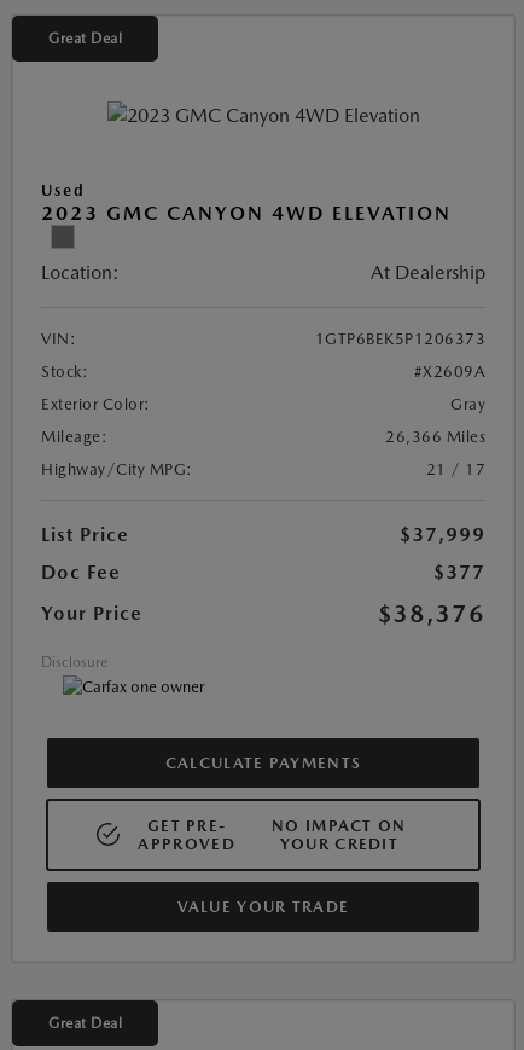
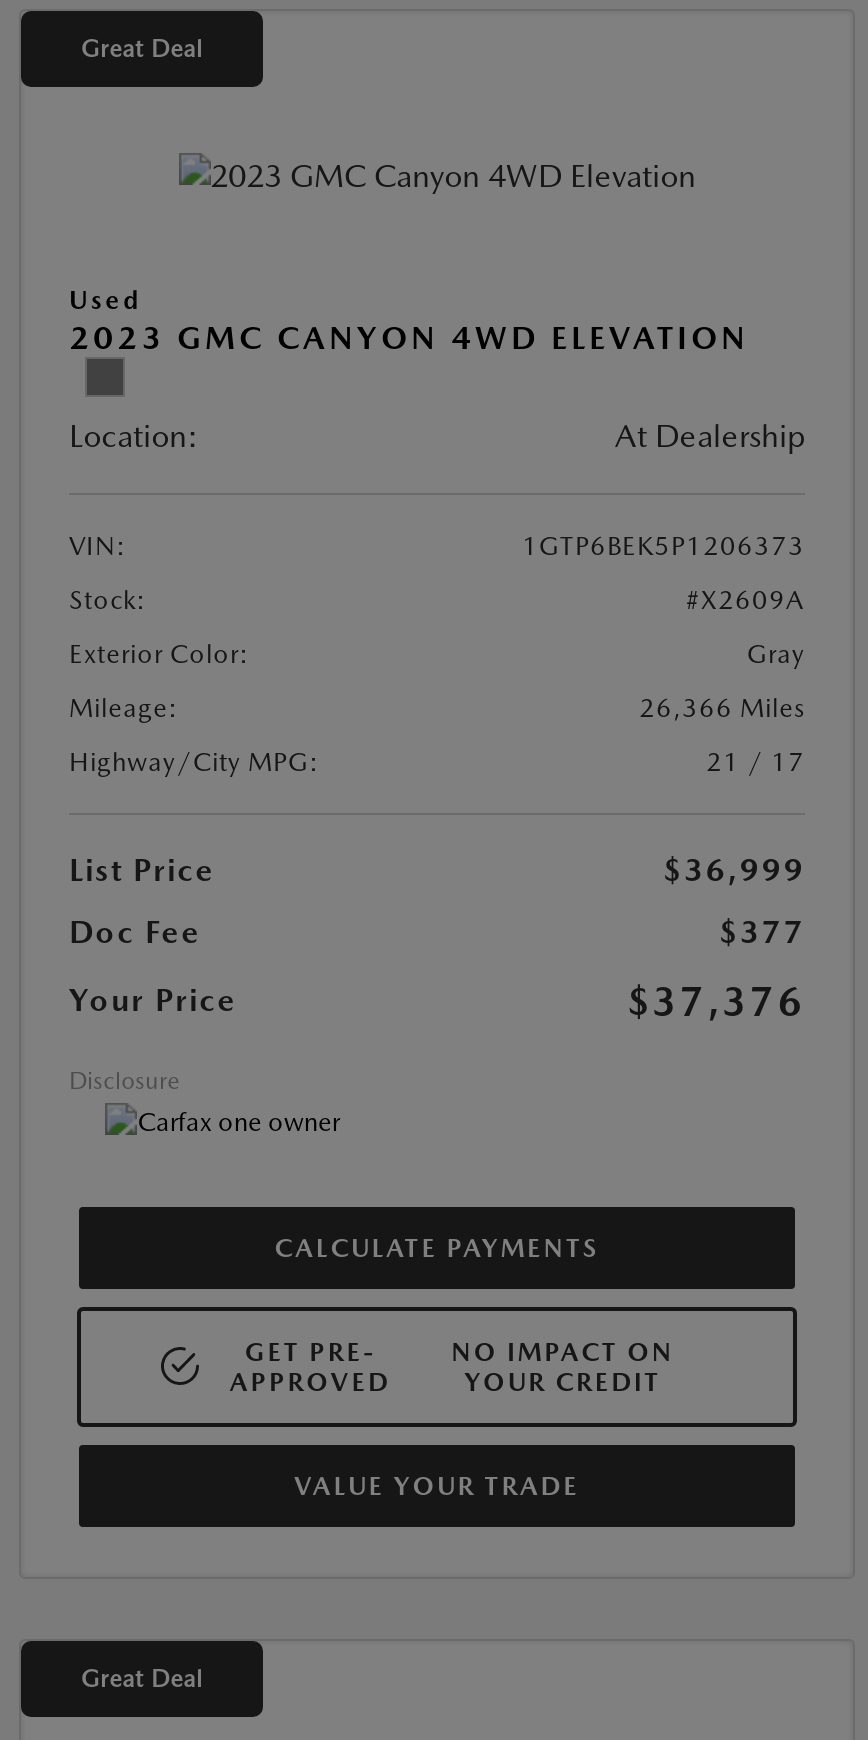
- $37,999
+ $36,999

- $38,376
+ $37,376
